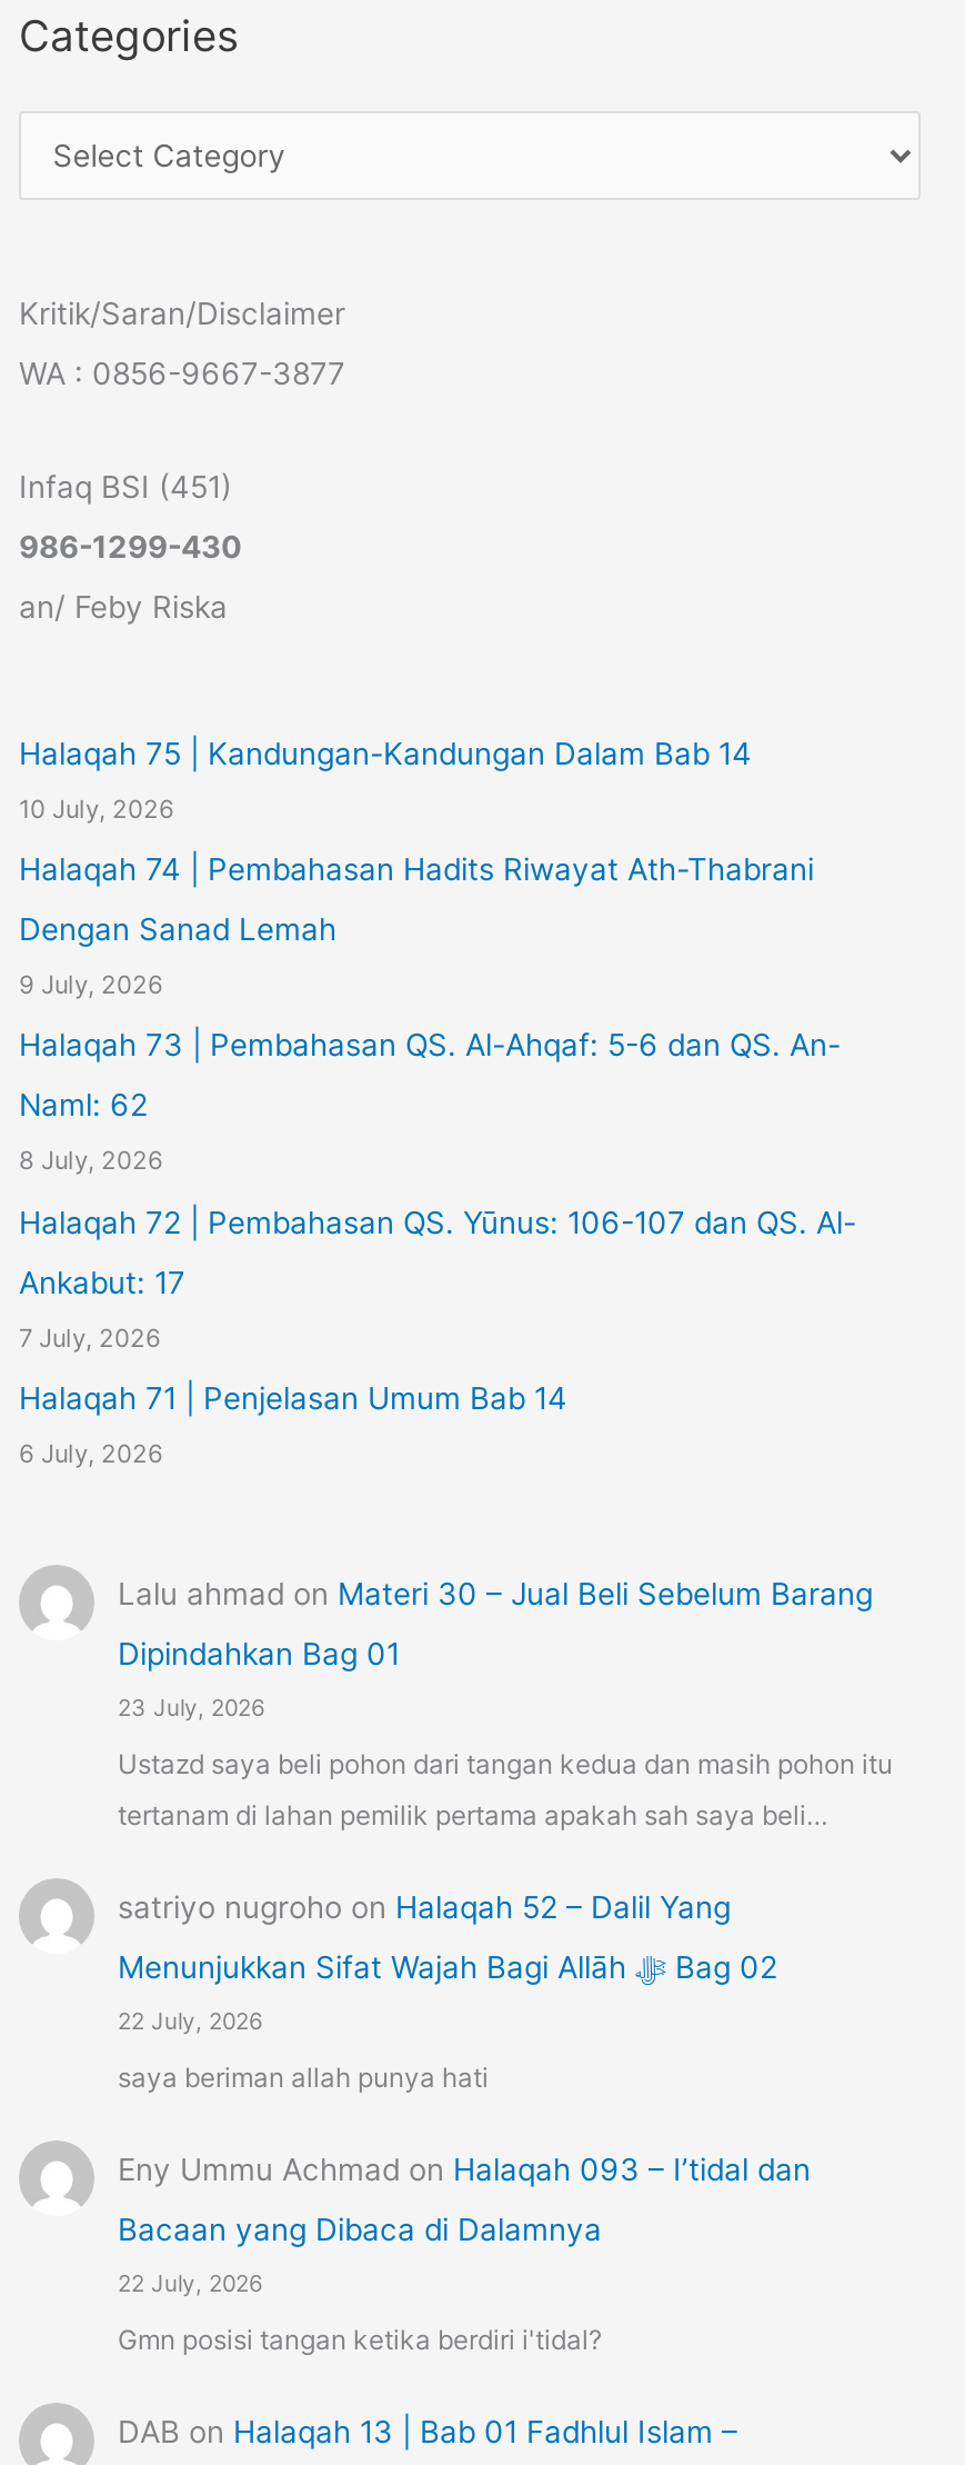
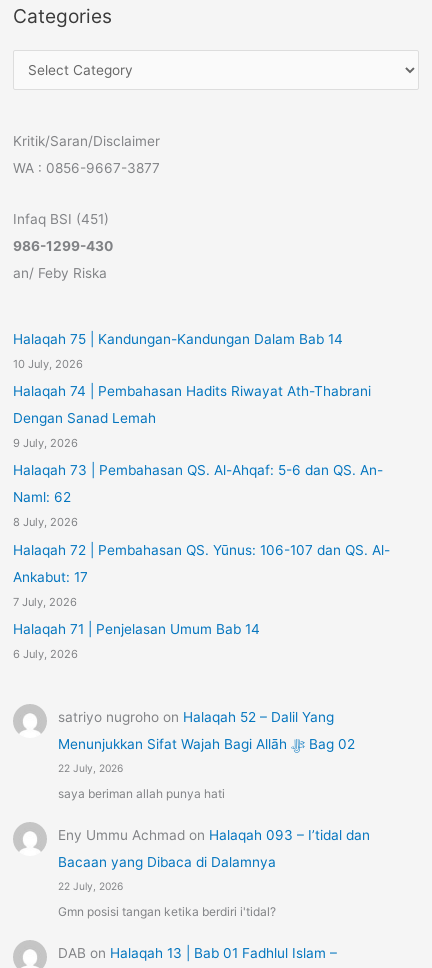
- Lalu ahmad on Materi 30 – Jual Beli Sebelum Barang
- Dipindahkan Bag 01
- 23 July, 2026
- Ustazd saya beli pohon dari tangan kedua dan masih pohon itu
- tertanam di lahan pemilik pertama apakah sah saya beli…
